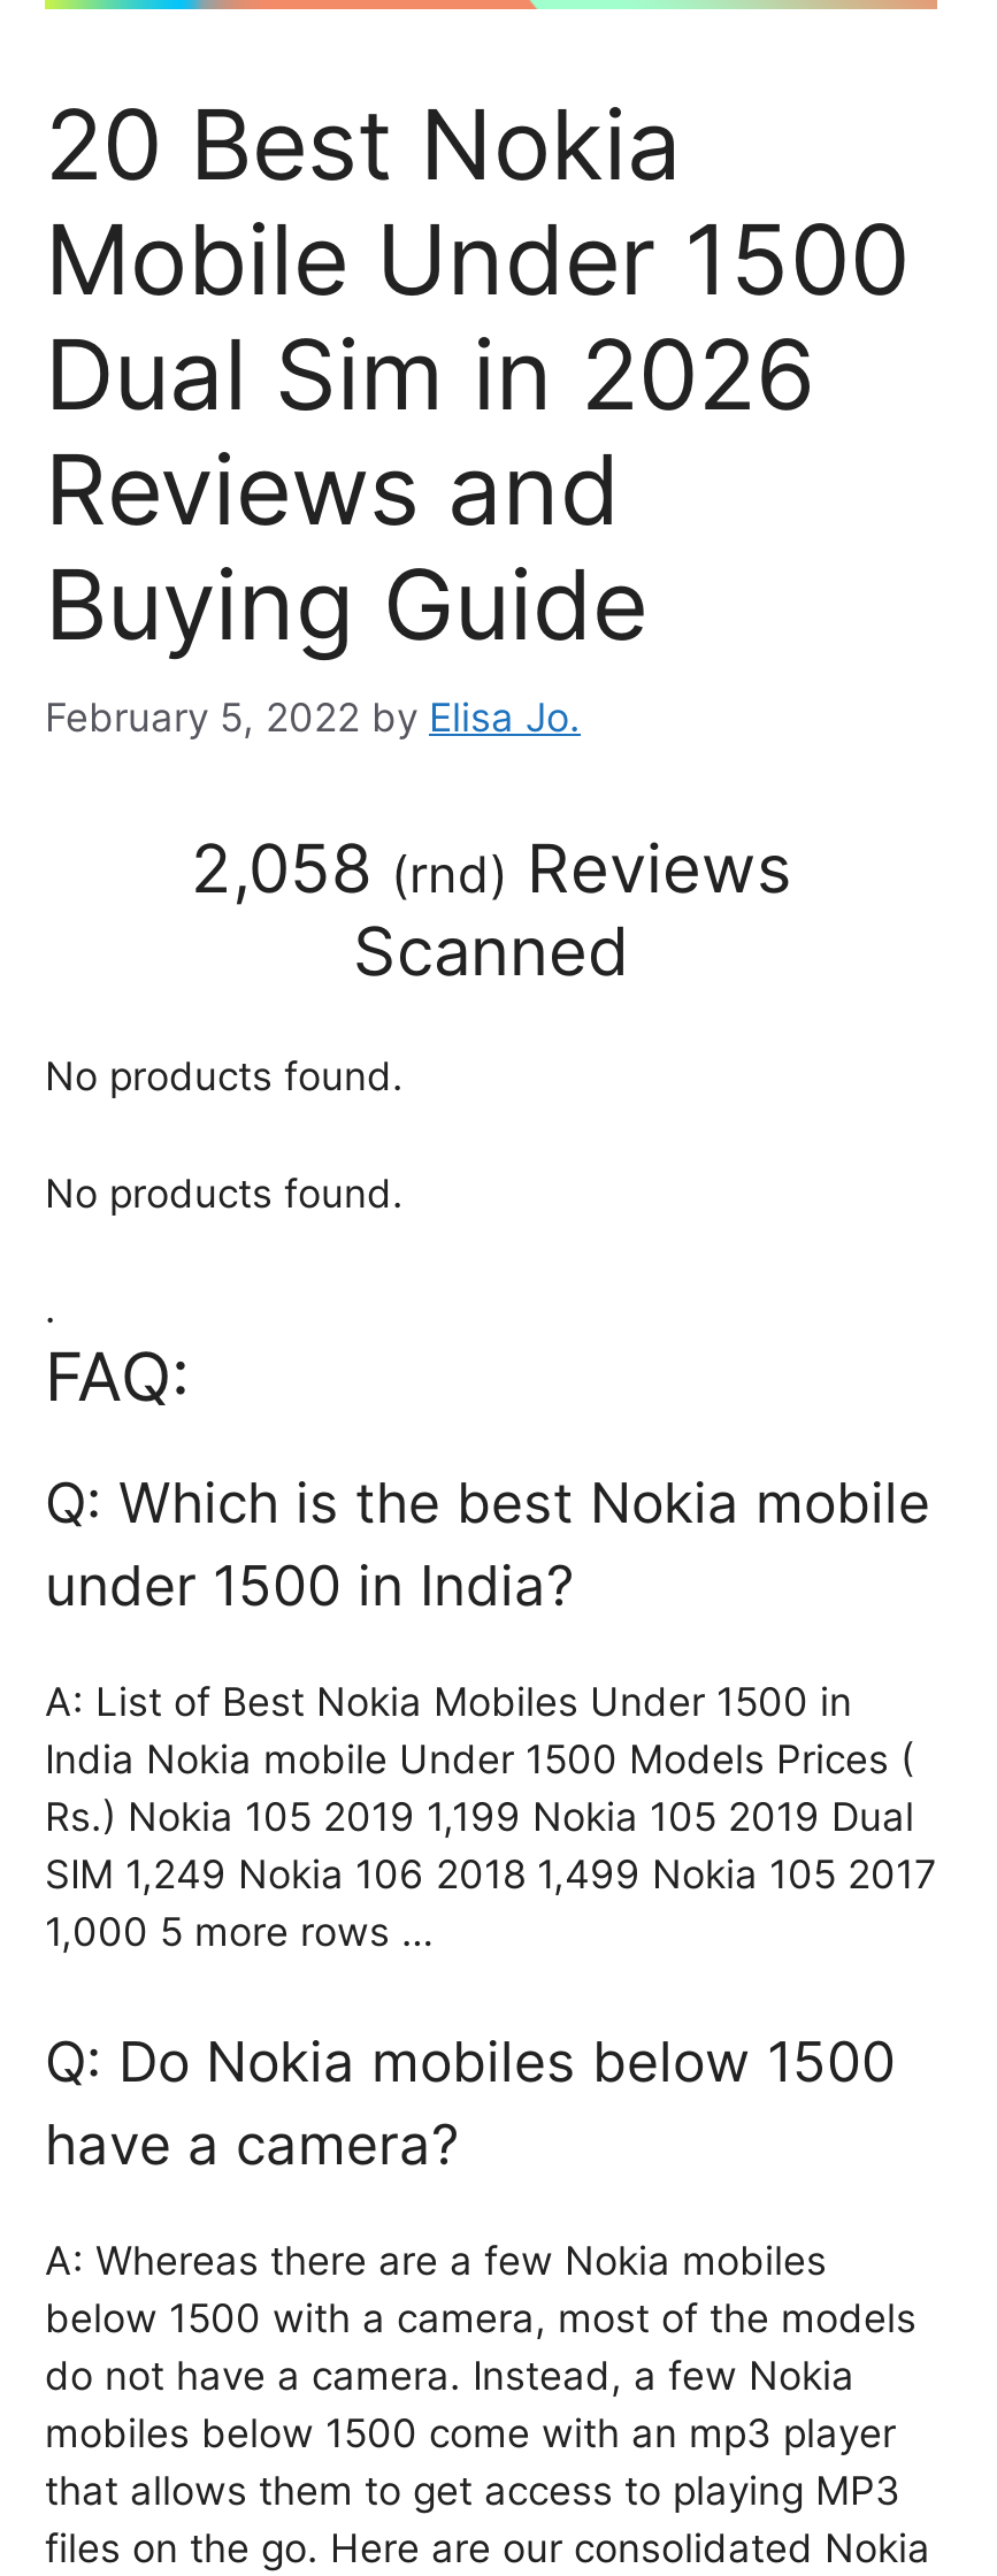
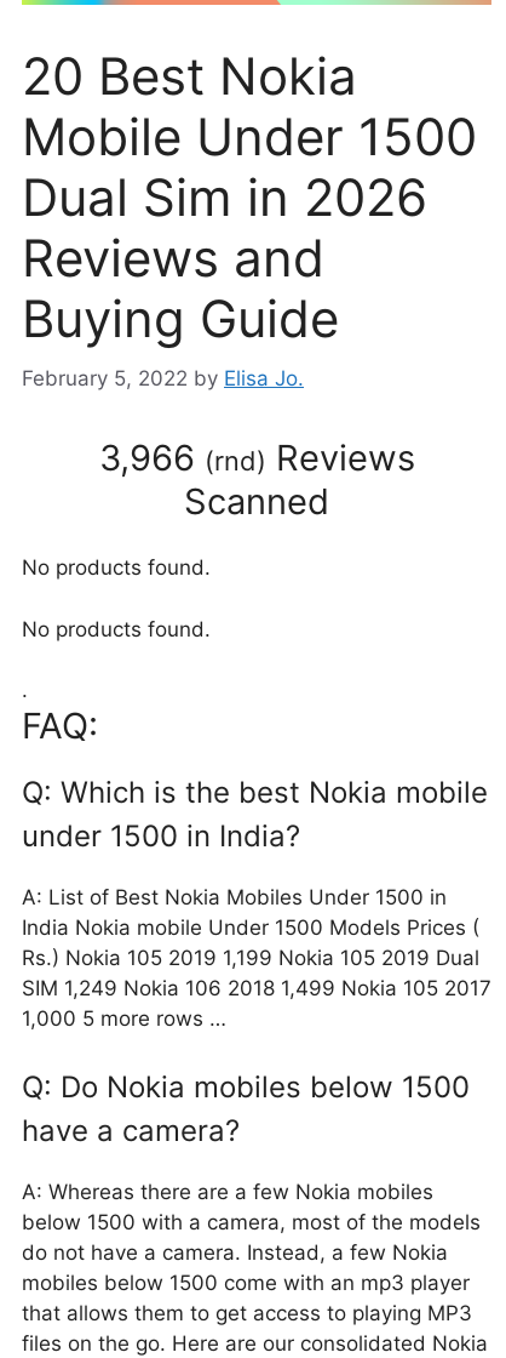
- 2,058 (rnd) Reviews
+ 3,966 (rnd) Reviews
